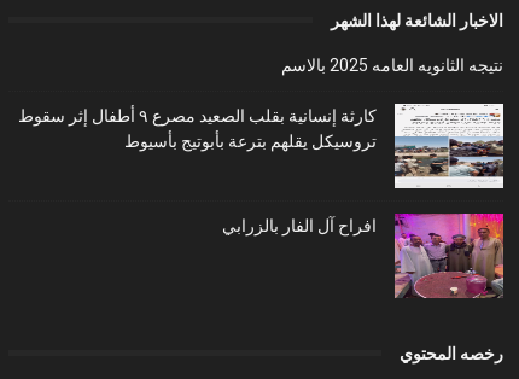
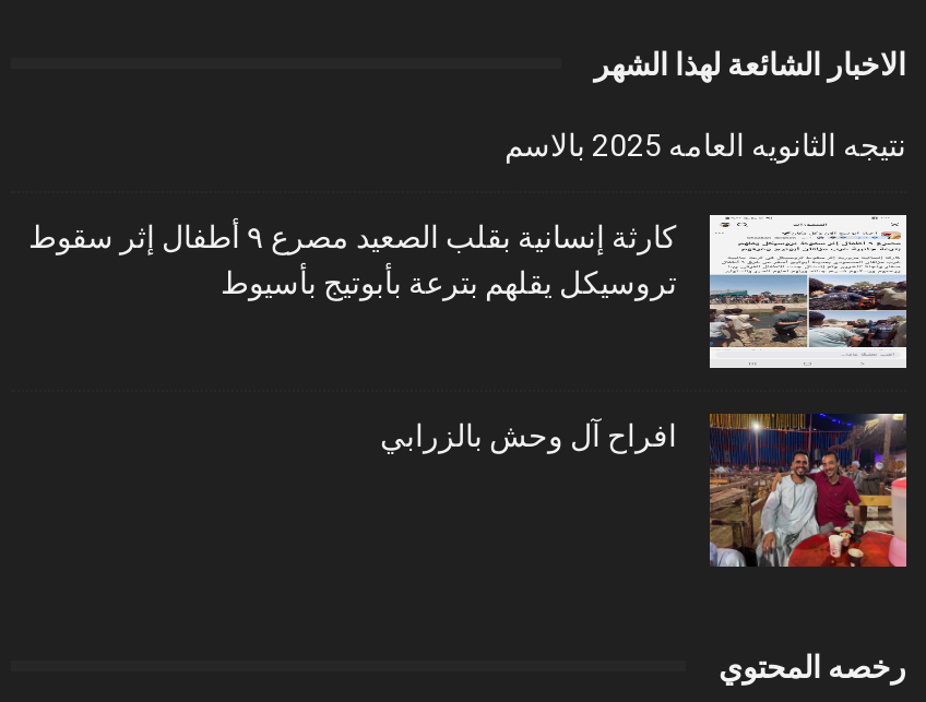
- [image]
- افراح آل الفار بالزرابي
+ [image]
+ افراح آل وحش بالزرابي
